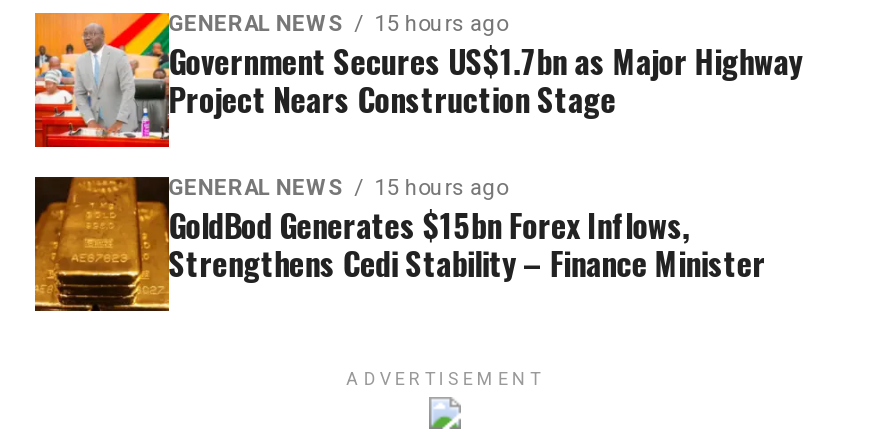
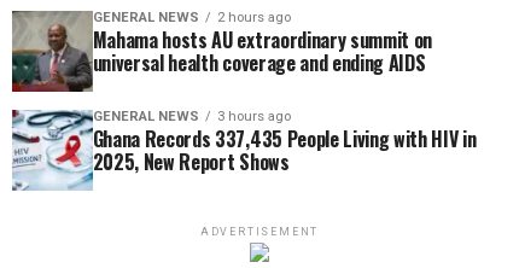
- [image]
- 15 hours ago
- Government Secures US$1.7bn as Major Highway
- Project Nears Construction Stage
+ [image]
+ 2 hours ago
+ Mahama hosts AU extraordinary summit on
+ universal health coverage and ending AIDS

- [image]
- 15 hours ago
- GoldBod Generates $15bn Forex Inflows,
- Strengthens Cedi Stability – Finance Minister
+ [image]
+ 3 hours ago
+ Ghana Records 337,435 People Living with HIV in
+ 2025, New Report Shows
